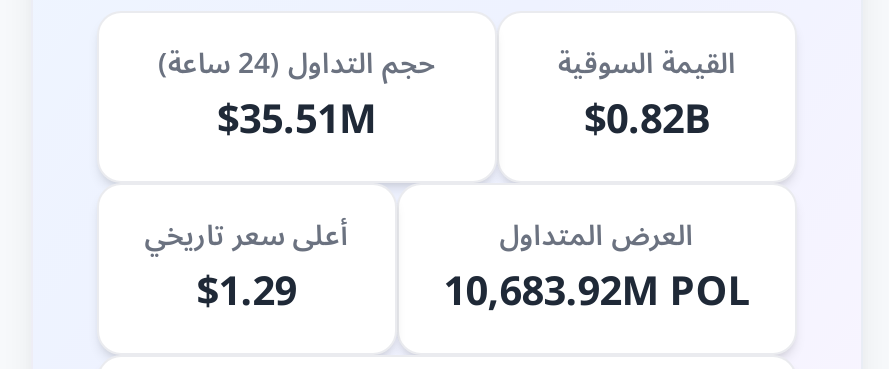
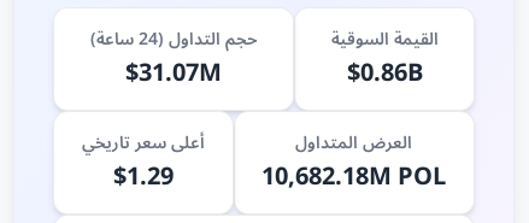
- $35.51M
+ $31.07M

- $0.82B
+ $0.86B

- $1.29 10,683.92M POL
+ $1.29 10,682.18M POL
